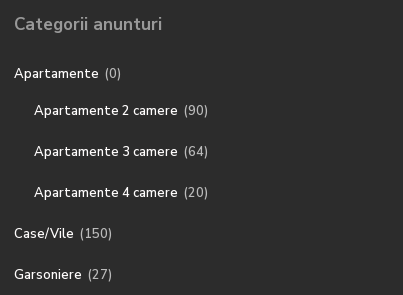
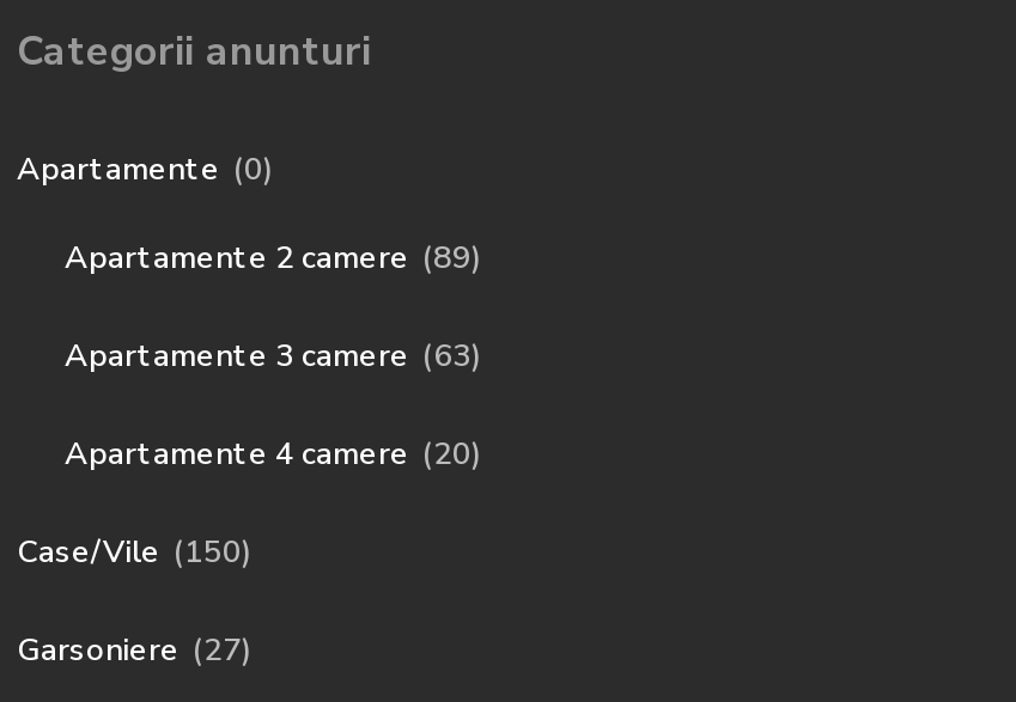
- Apartamente 2 camere (90)
+ Apartamente 2 camere (89)

- Apartamente 3 camere (64)
+ Apartamente 3 camere (63)
